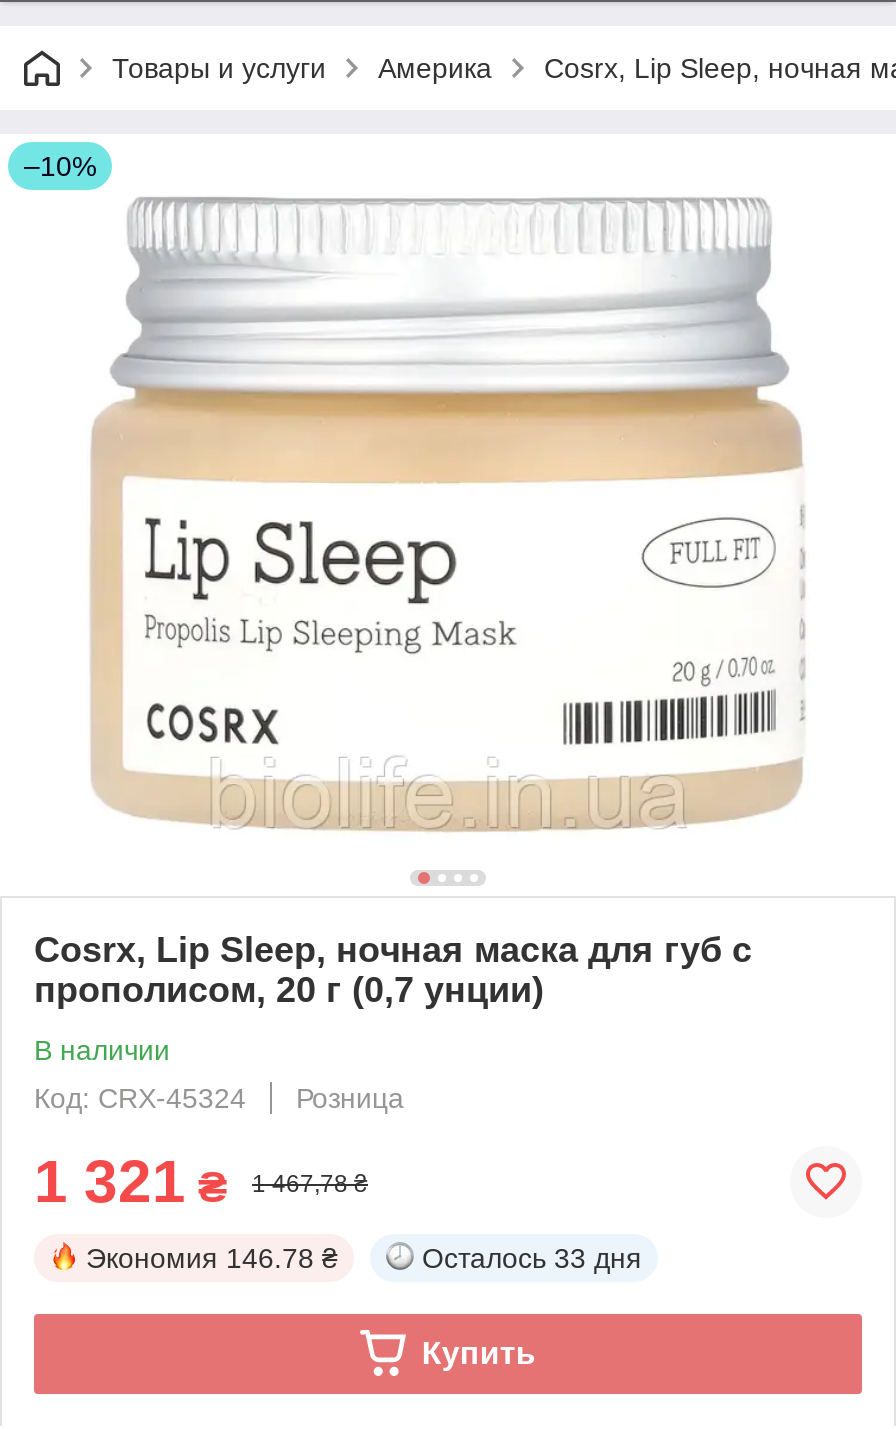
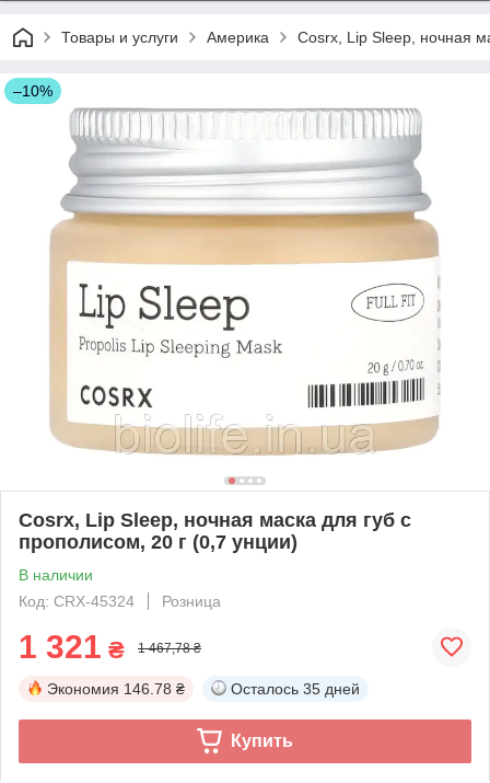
- Осталось 33 дня
+ Осталось 35 дней
